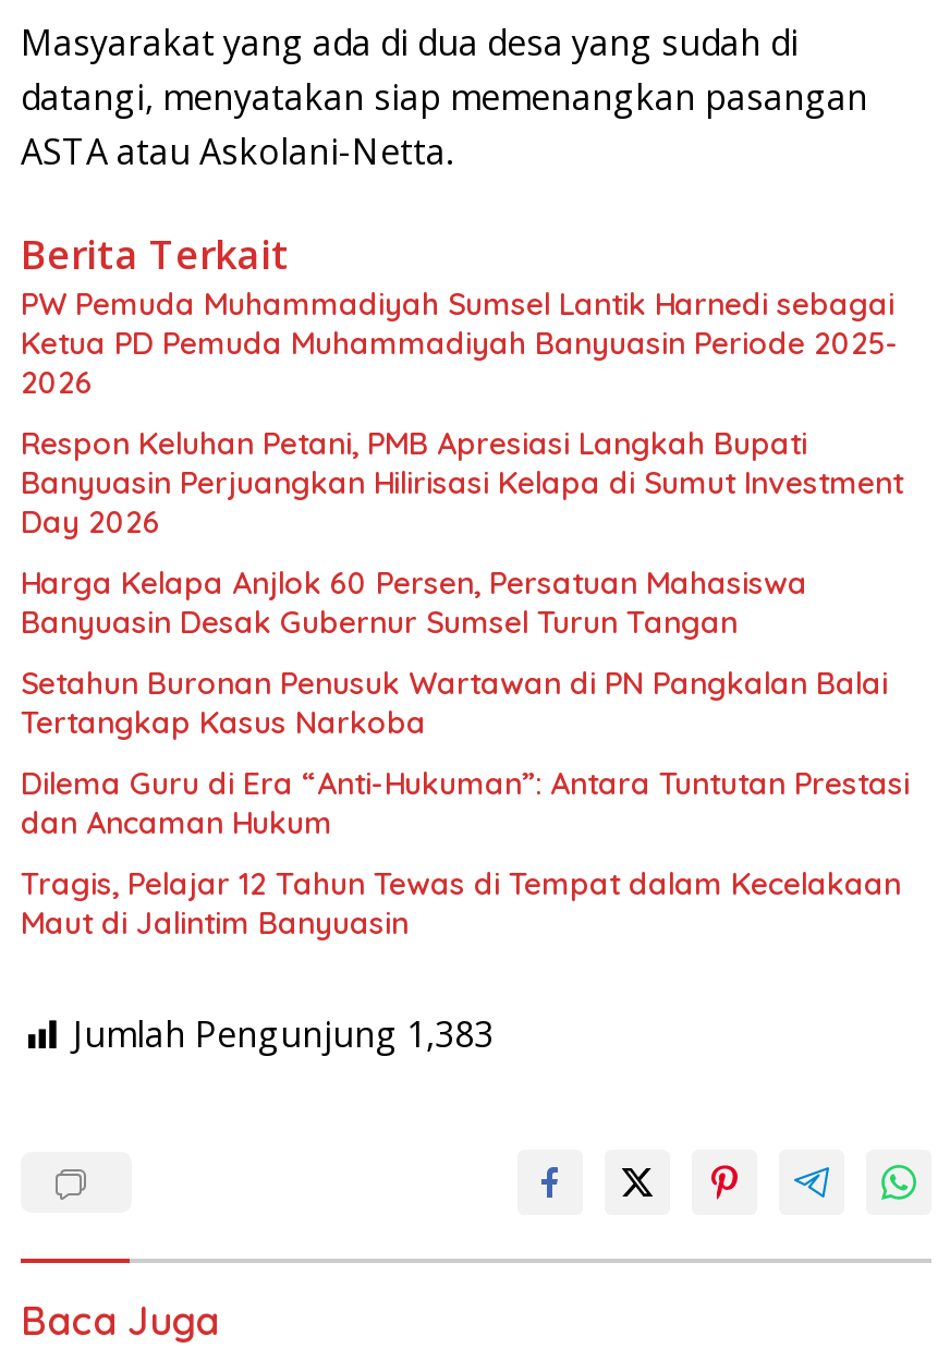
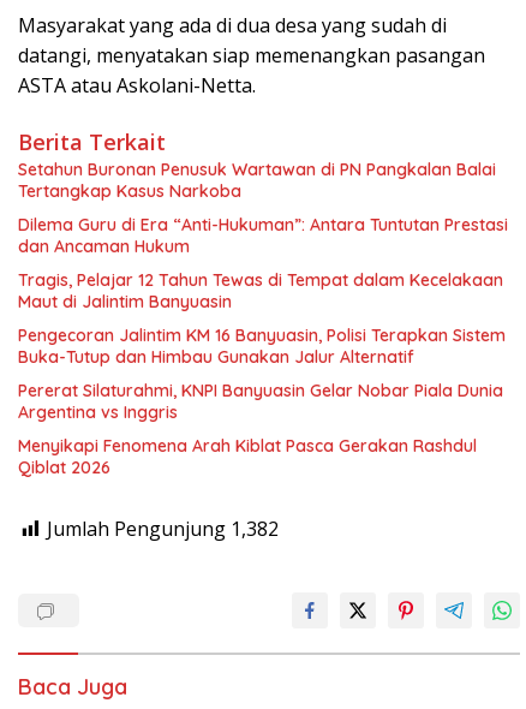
- PW Pemuda Muhammadiyah Sumsel Lantik Harnedi sebagai
- Ketua PD Pemuda Muhammadiyah Banyuasin Periode 2025-
- 2026
- Respon Keluhan Petani, PMB Apresiasi Langkah Bupati
- Banyuasin Perjuangkan Hilirisasi Kelapa di Sumut Investment
- Day 2026
- Harga Kelapa Anjlok 60 Persen, Persatuan Mahasiswa
- Banyuasin Desak Gubernur Sumsel Turun Tangan

moved up: Setahun Buronan Penusuk Wartawan di PN Pangkalan Balai | Tertangkap Kasus Narkoba | Dilema Guru di Era “Anti-Hukuman”: Antara Tuntutan Prestasi | dan Ancaman Hukum | Tragis, Pelajar 12 Tahun Tewas di Tempat dalam Kecelakaan | Maut di Jalintim Banyuasin

- Jumlah Pengunjung 1,383
+ Pengecoran Jalintim KM 16 Banyuasin, Polisi Terapkan Sistem
+ Buka-Tutup dan Himbau Gunakan Jalur Alternatif
+ Pererat Silaturahmi, KNPI Banyuasin Gelar Nobar Piala Dunia
+ Argentina vs Inggris
+ Menyikapi Fenomena Arah Kiblat Pasca Gerakan Rashdul
+ Qiblat 2026
+ Jumlah Pengunjung 1,382
